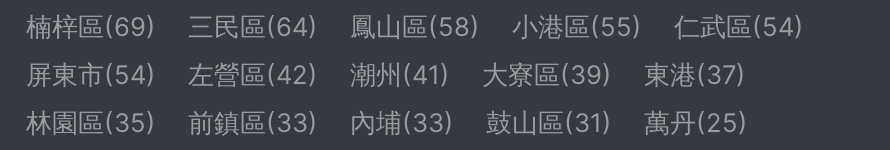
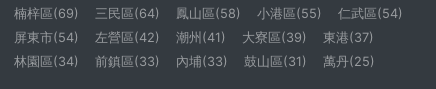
- 林園區(35) 前鎮區(33) 內埔(33) 鼓山區(31) 萬丹(25)
+ 林園區(34) 前鎮區(33) 內埔(33) 鼓山區(31) 萬丹(25)
